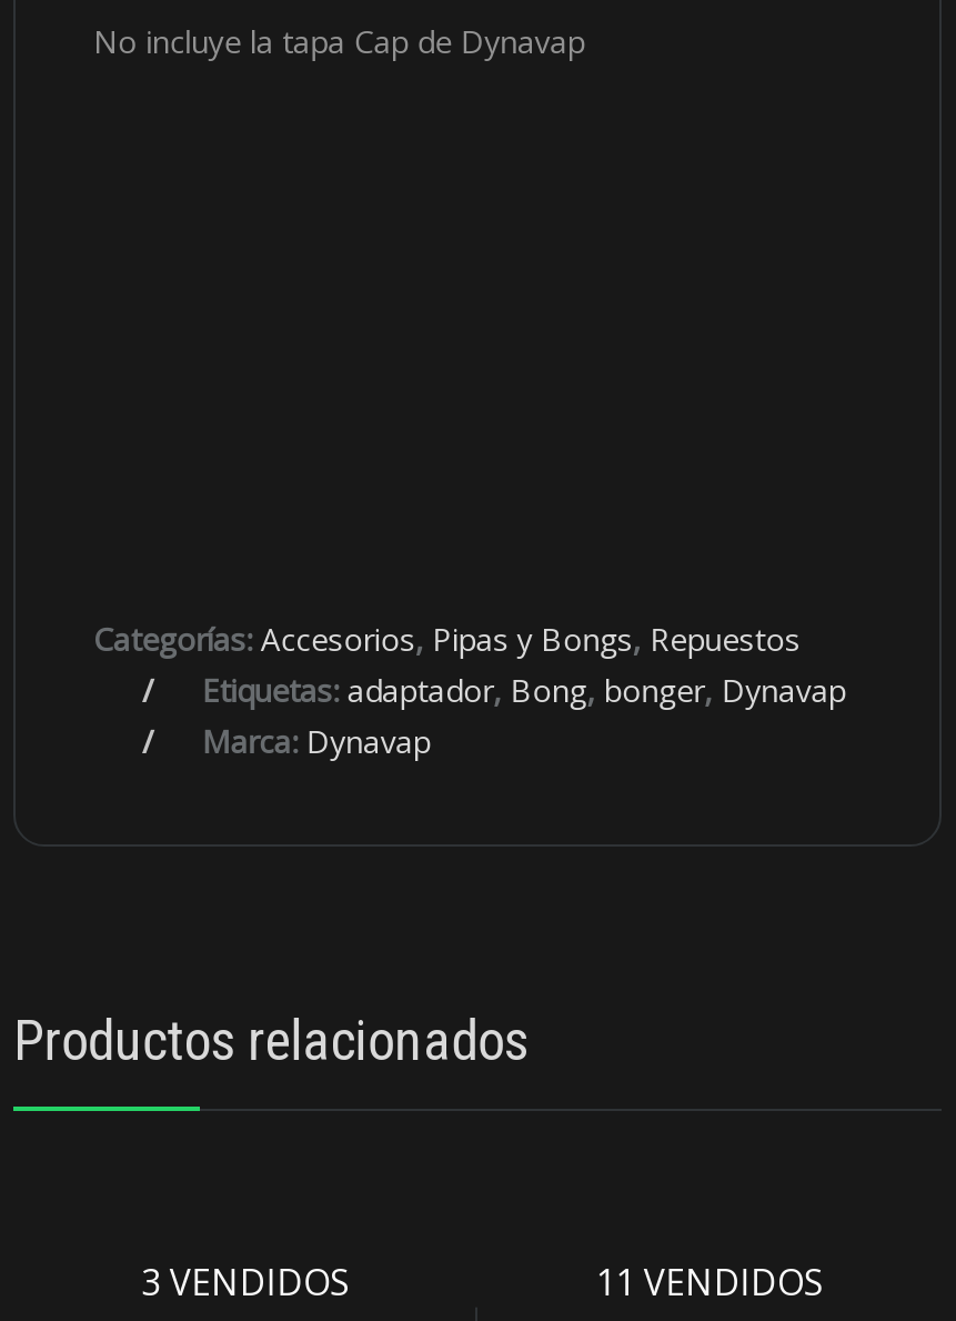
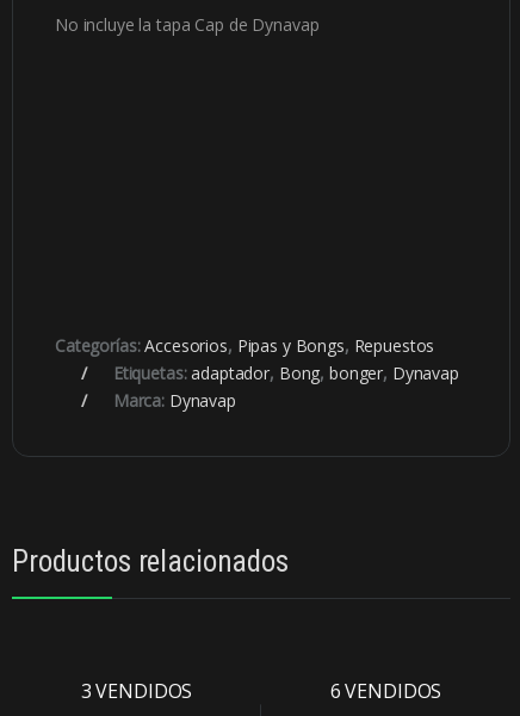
- 11 VENDIDOS
+ 6 VENDIDOS
